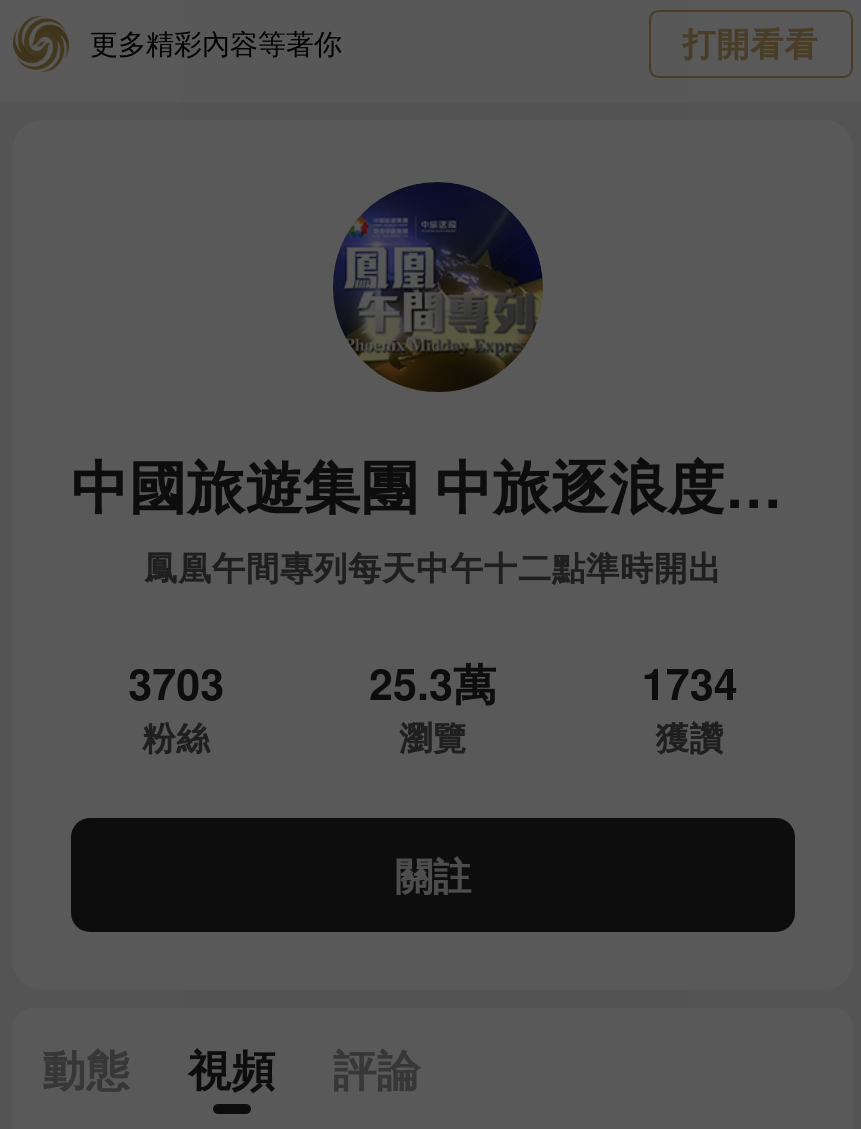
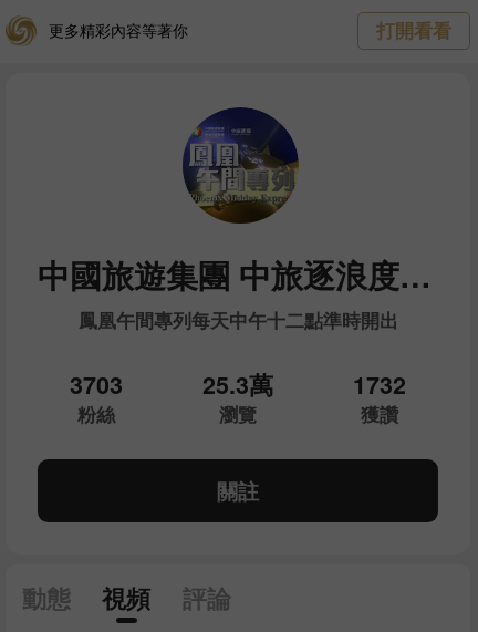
- 1734
+ 1732
